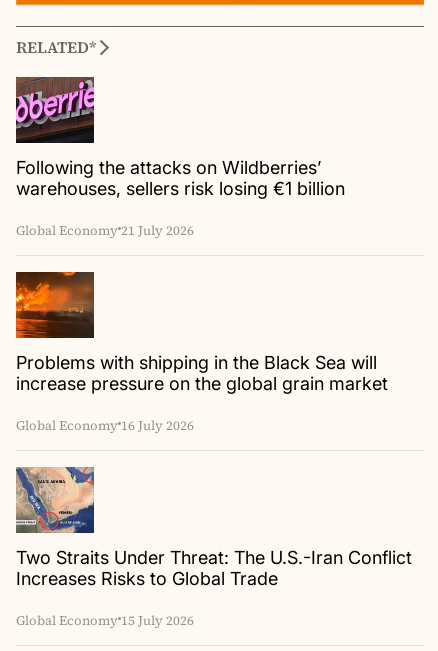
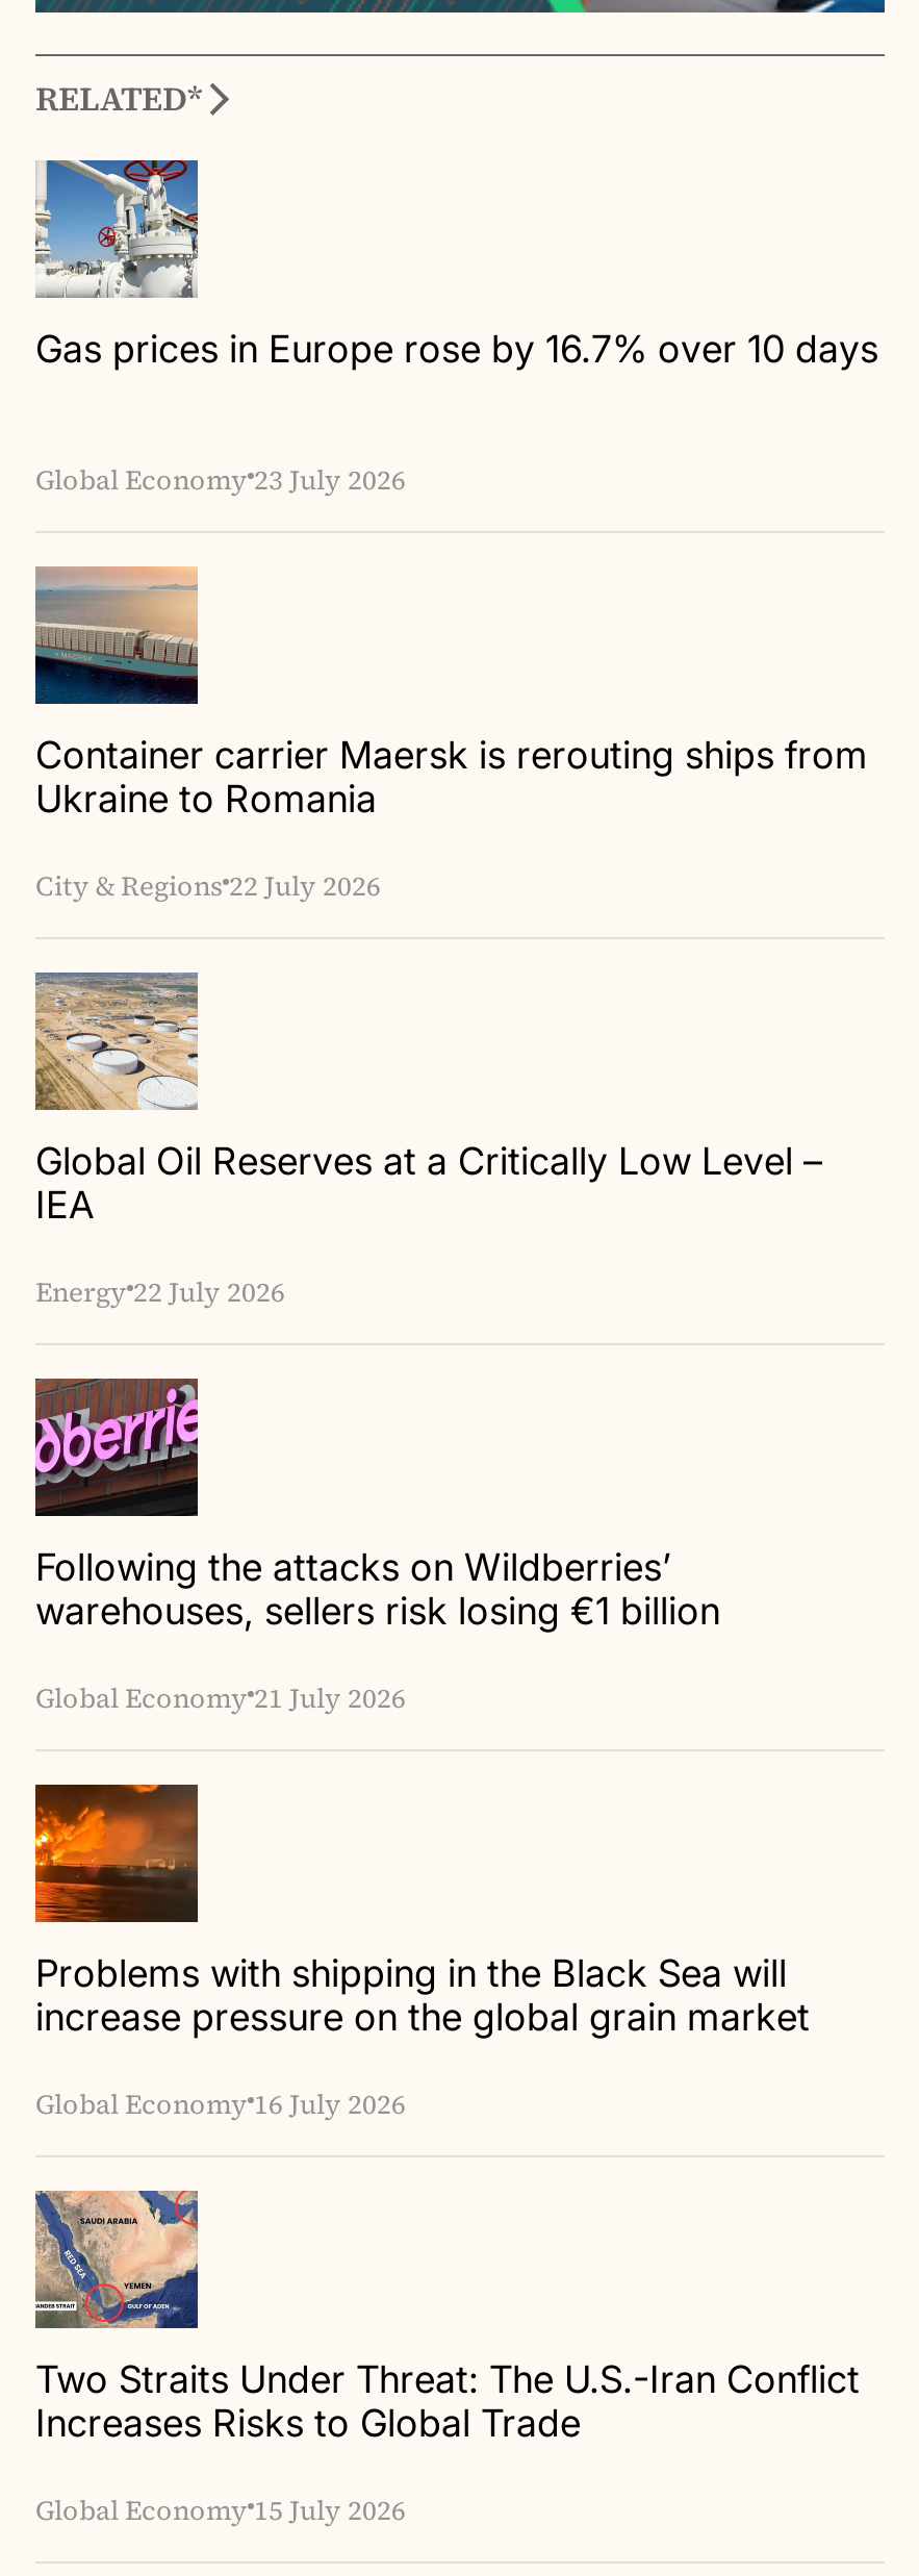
+ [image]
+ Gas prices in Europe rose by 16.7% over 10 days
+ Global Economy 23 July 2026

+ [image]
+ Container carrier Maersk is rerouting ships from
+ Ukraine to Romania
+ City & Regions 22 July 2026

+ [image]
+ Global Oil Reserves at a Critically Low Level –
+ IEA
+ Energy 22 July 2026
